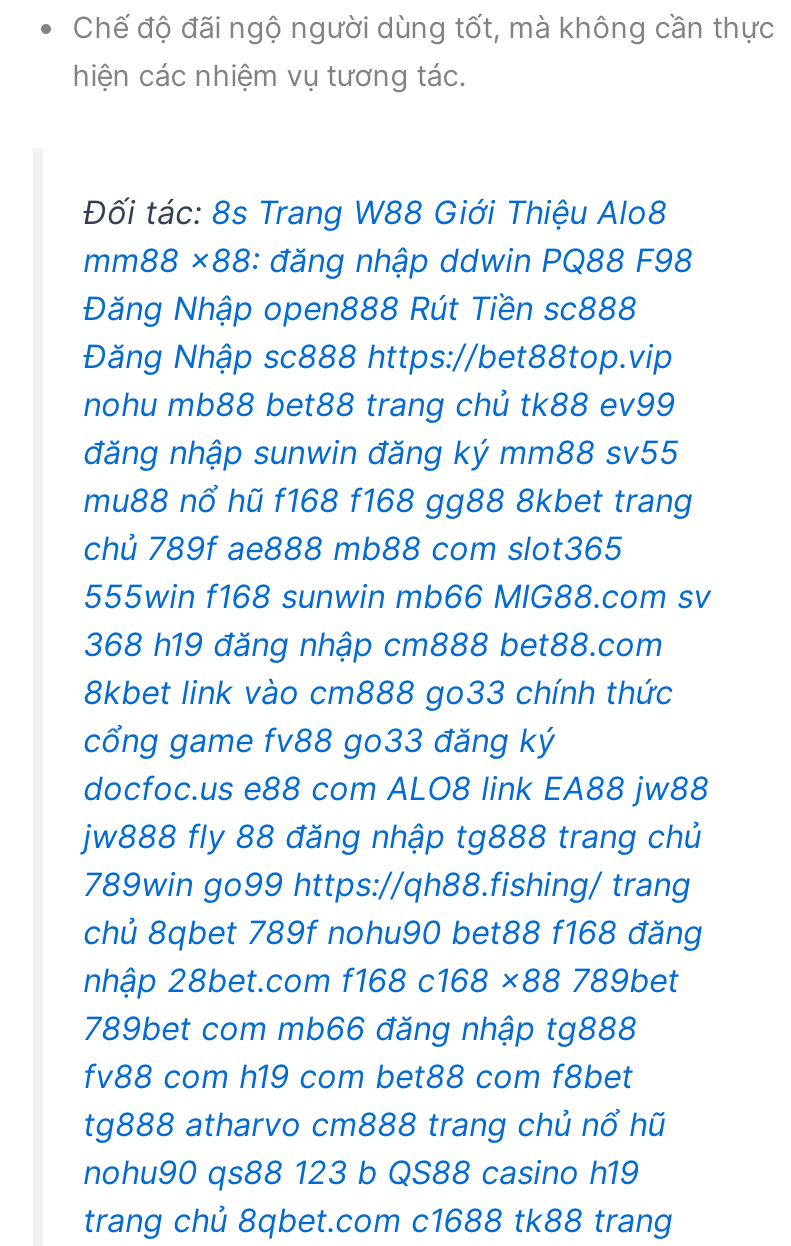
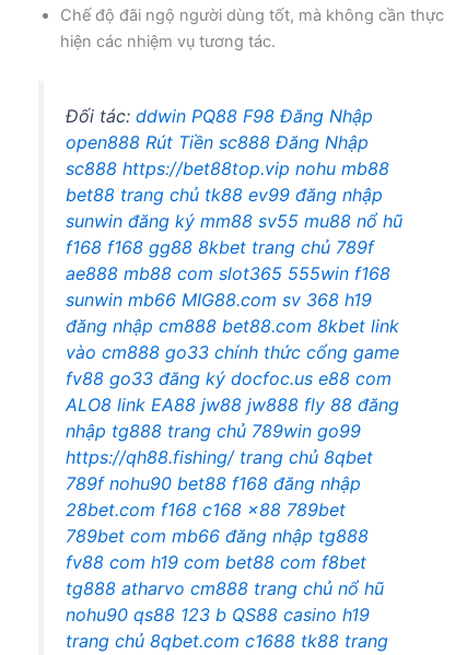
- Đối tác: 8s Trang W88 Giới Thiệu Alo8
- mm88 x88: đăng nhập ddwin PQ88 F98
- Đăng Nhập open888 Rút Tiền sc888
- Đăng Nhập sc888 https://bet88top.vip
- nohu mb88 bet88 trang chủ tk88 ev99
- đăng nhập sunwin đăng ký mm88 sv55
- mu88 nổ hũ f168 f168 gg88 8kbet trang
- chủ 789f ae888 mb88 com slot365
- 555win f168 sunwin mb66 MIG88.com sv
- 368 h19 đăng nhập cm888 bet88.com
- 8kbet link vào cm888 go33 chính thức
- cổng game fv88 go33 đăng ký
- docfoc.us e88 com ALO8 link EA88 jw88
- jw888 fly 88 đăng nhập tg888 trang chủ
- 789win go99 https://qh88.fishing/ trang
- chủ 8qbet 789f nohu90 bet88 f168 đăng
- nhập 28bet.com f168 c168 x88 789bet
+ Đối tác: ddwin PQ88 F98 Đăng Nhập
+ open888 Rút Tiền sc888 Đăng Nhập
+ sc888 https://bet88top.vip nohu mb88
+ bet88 trang chủ tk88 ev99 đăng nhập
+ sunwin đăng ký mm88 sv55 mu88 nổ hũ
+ f168 f168 gg88 8kbet trang chủ 789f
+ ae888 mb88 com slot365 555win f168
+ sunwin mb66 MIG88.com sv 368 h19
+ đăng nhập cm888 bet88.com 8kbet link
+ vào cm888 go33 chính thức cổng game
+ fv88 go33 đăng ký docfoc.us e88 com
+ ALO8 link EA88 jw88 jw888 fly 88 đăng
+ nhập tg888 trang chủ 789win go99
+ https://qh88.fishing/ trang chủ 8qbet
+ 789f nohu90 bet88 f168 đăng nhập
+ 28bet.com f168 c168 x88 789bet
